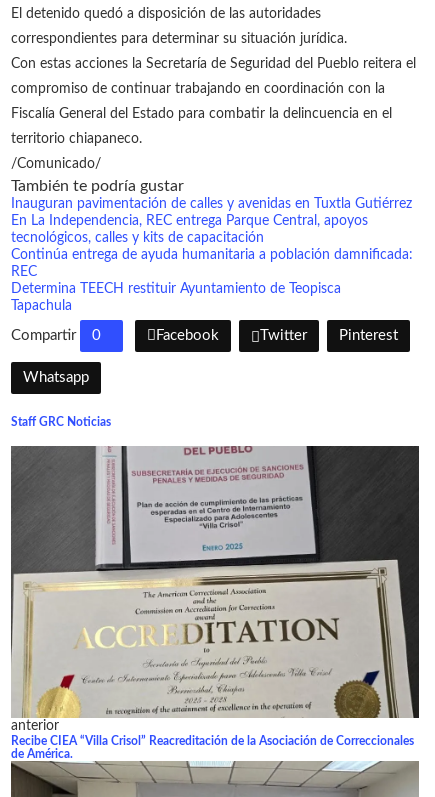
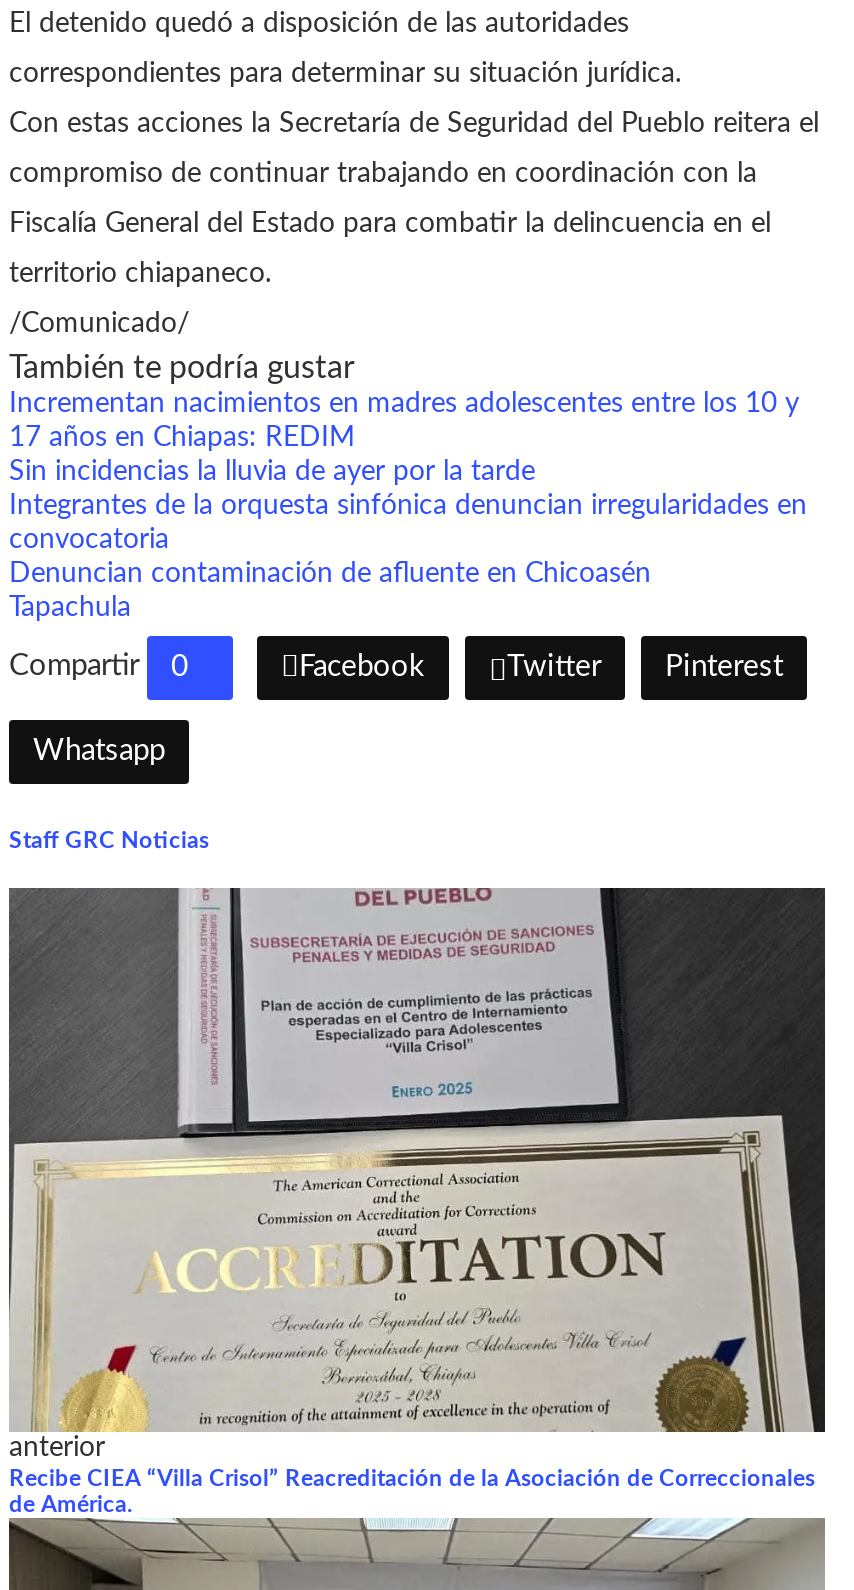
- Inauguran pavimentación de calles y avenidas en Tuxtla Gutiérrez
- En La Independencia, REC entrega Parque Central, apoyos
- tecnológicos, calles y kits de capacitación
- Continúa entrega de ayuda humanitaria a población damnificada:
- REC
- Determina TEECH restituir Ayuntamiento de Teopisca
+ Incrementan nacimientos en madres adolescentes entre los 10 y
+ 17 años en Chiapas: REDIM
+ Sin incidencias la lluvia de ayer por la tarde
+ Integrantes de la orquesta sinfónica denuncian irregularidades en
+ convocatoria
+ Denuncian contaminación de afluente en Chicoasén
